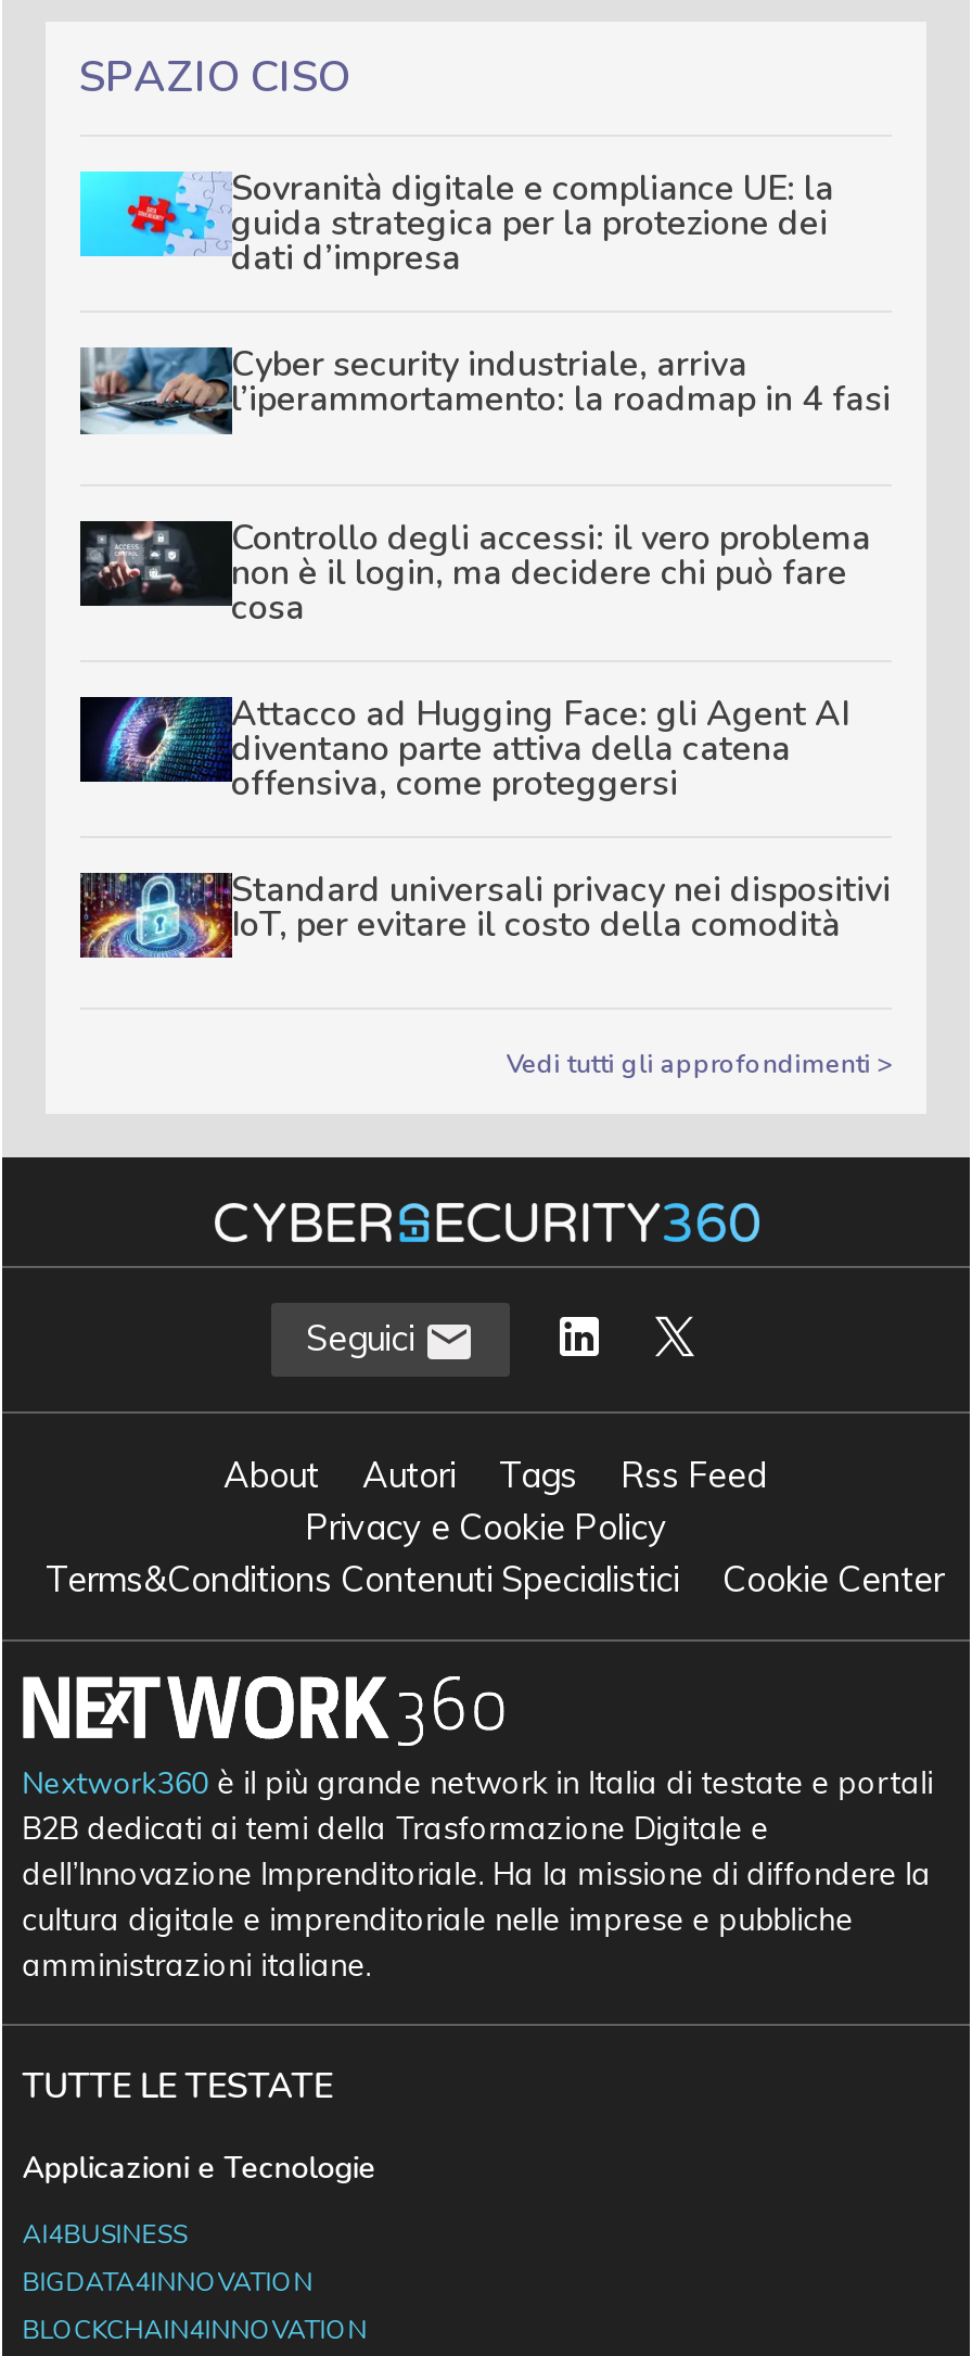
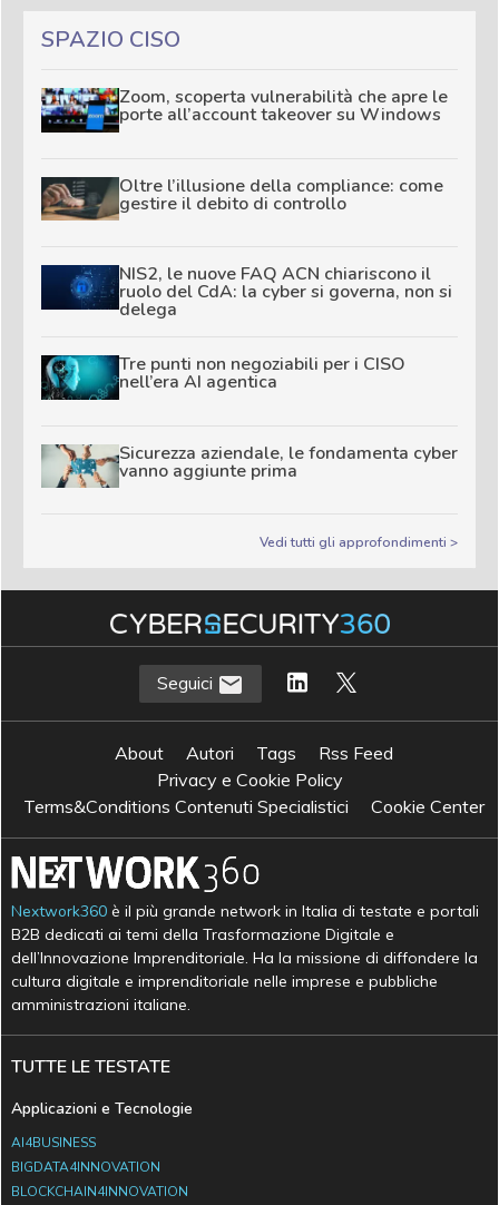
- [image]
- Sovranità digitale e compliance UE: la
- guida strategica per la protezione dei
- dati d’impresa
+ [image]
+ Zoom, scoperta vulnerabilità che apre le
+ porte all’account takeover su Windows

- [image]
- Cyber security industriale, arriva
- l’iperammortamento: la roadmap in 4 fasi
+ [image]
+ Oltre l’illusione della compliance: come
+ gestire il debito di controllo

- [image]
- Controllo degli accessi: il vero problema
- non è il login, ma decidere chi può fare
- cosa
+ [image]
+ NIS2, le nuove FAQ ACN chiariscono il
+ ruolo del CdA: la cyber si governa, non si
+ delega

- [image]
- Attacco ad Hugging Face: gli Agent AI
- diventano parte attiva della catena
- offensiva, come proteggersi
+ [image]
+ Tre punti non negoziabili per i CISO
+ nell’era AI agentica

- [image]
- Standard universali privacy nei dispositivi
- IoT, per evitare il costo della comodità
+ [image]
+ Sicurezza aziendale, le fondamenta cyber
+ vanno aggiunte prima
